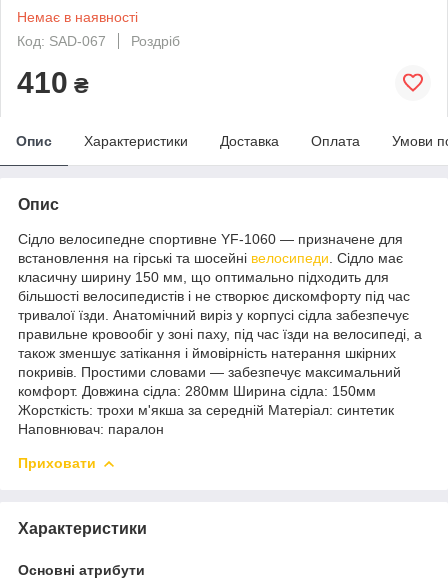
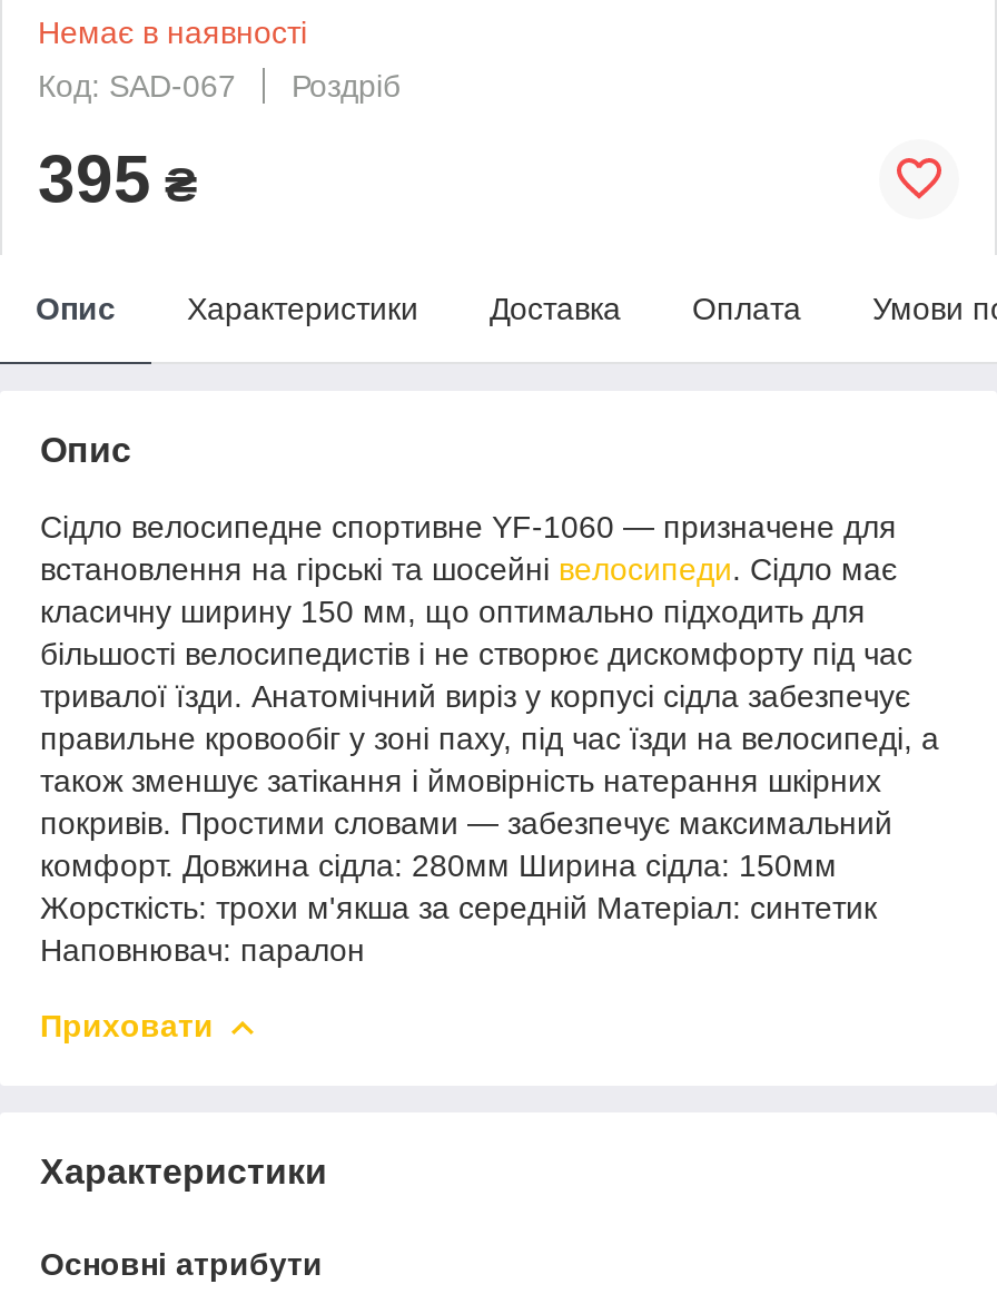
- 410 ₴
+ 395 ₴
